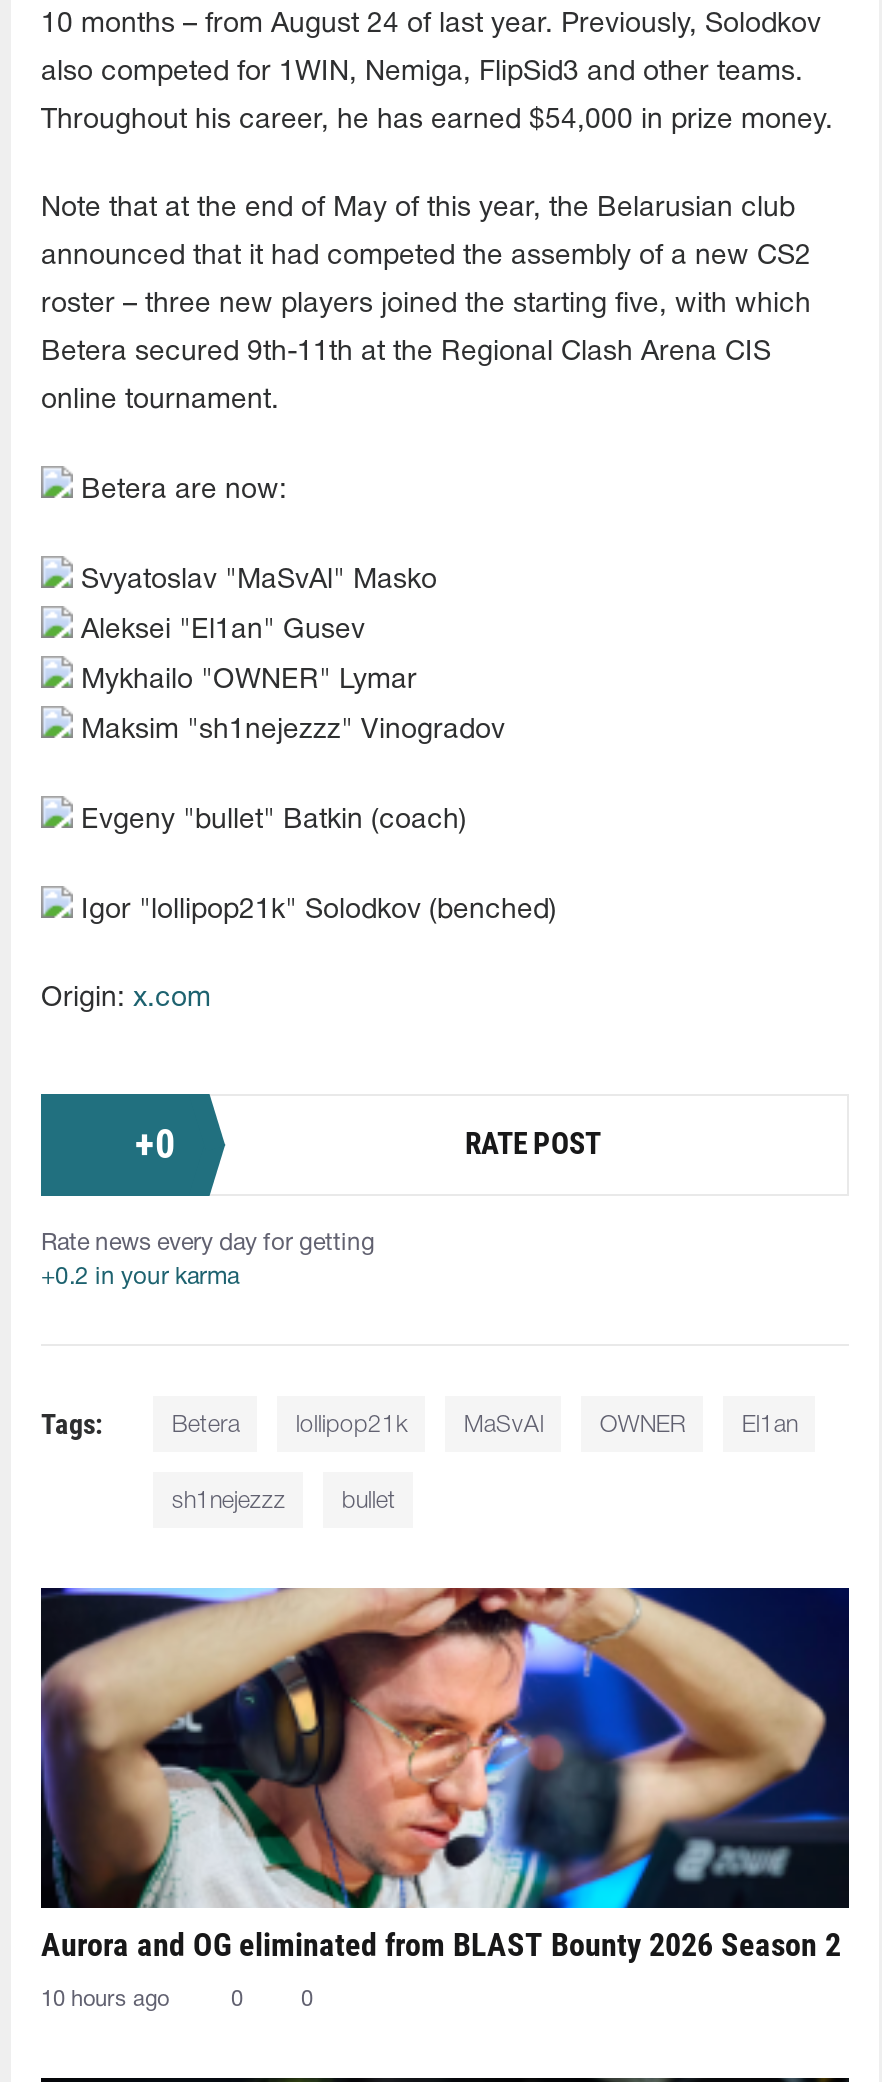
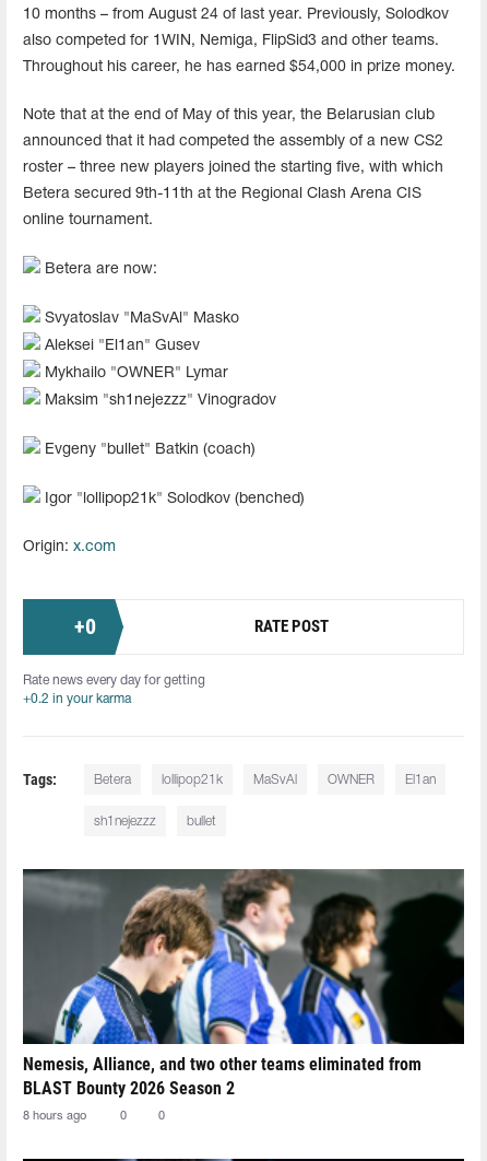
- [image]
- Aurora and OG eliminated from BLAST Bounty 2026 Season 2
+ [image]
+ Nemesis, Alliance, and two other teams eliminated from
+ BLAST Bounty 2026 Season 2

- 10 hours ago
+ 8 hours ago
